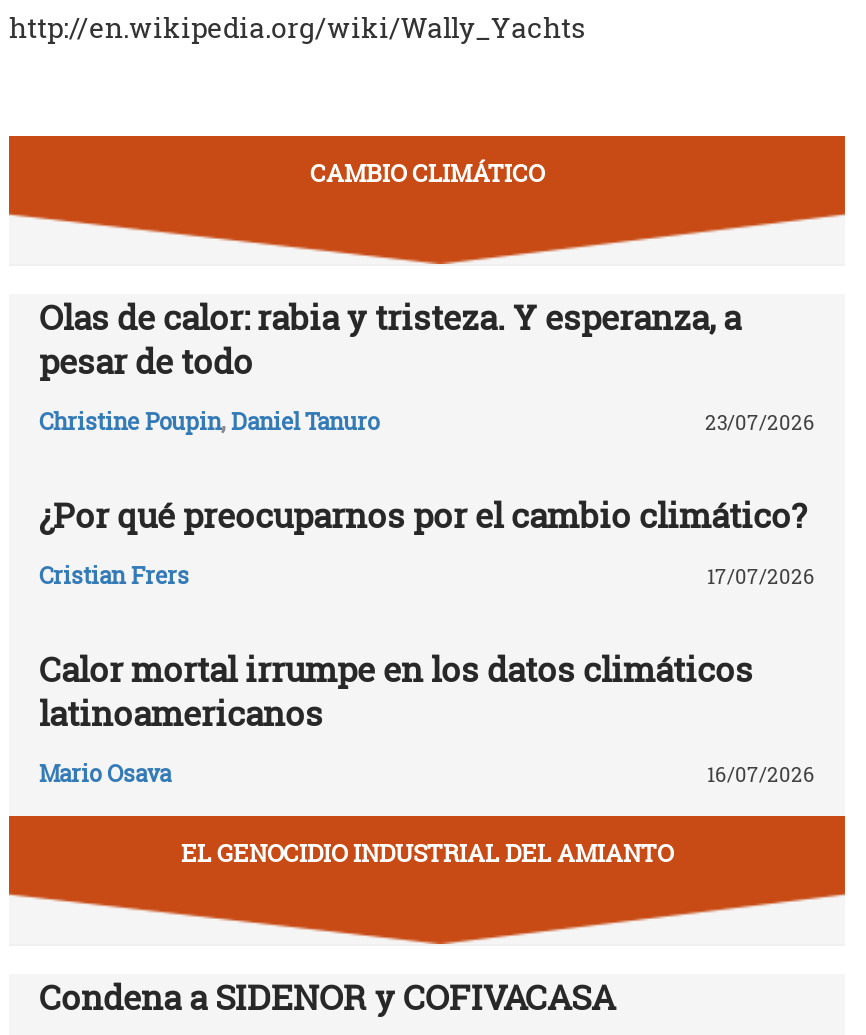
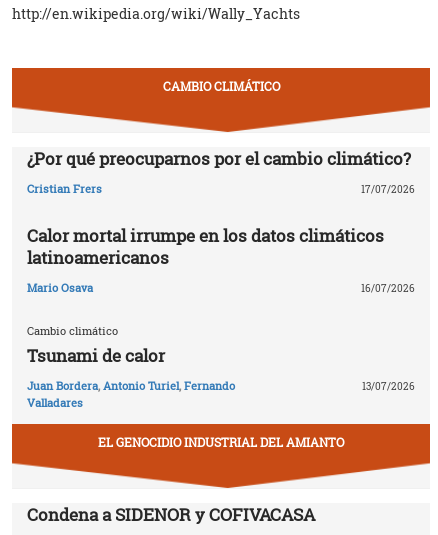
- Olas de calor: rabia y tristeza. Y esperanza, a
- pesar de todo
- Christine Poupin, Daniel Tanuro
- 23/07/2026

moved up: ¿Por qué preocuparnos por el cambio climático? | Cristian Frers | 17/07/2026 | Calor mortal irrumpe en los datos climáticos | latinoamericanos | Mario Osava | 16/07/2026

+ Cambio climático
+ Tsunami de calor
+ Juan Bordera, Antonio Turiel, Fernando
+ Valladares

+ 13/07/2026
